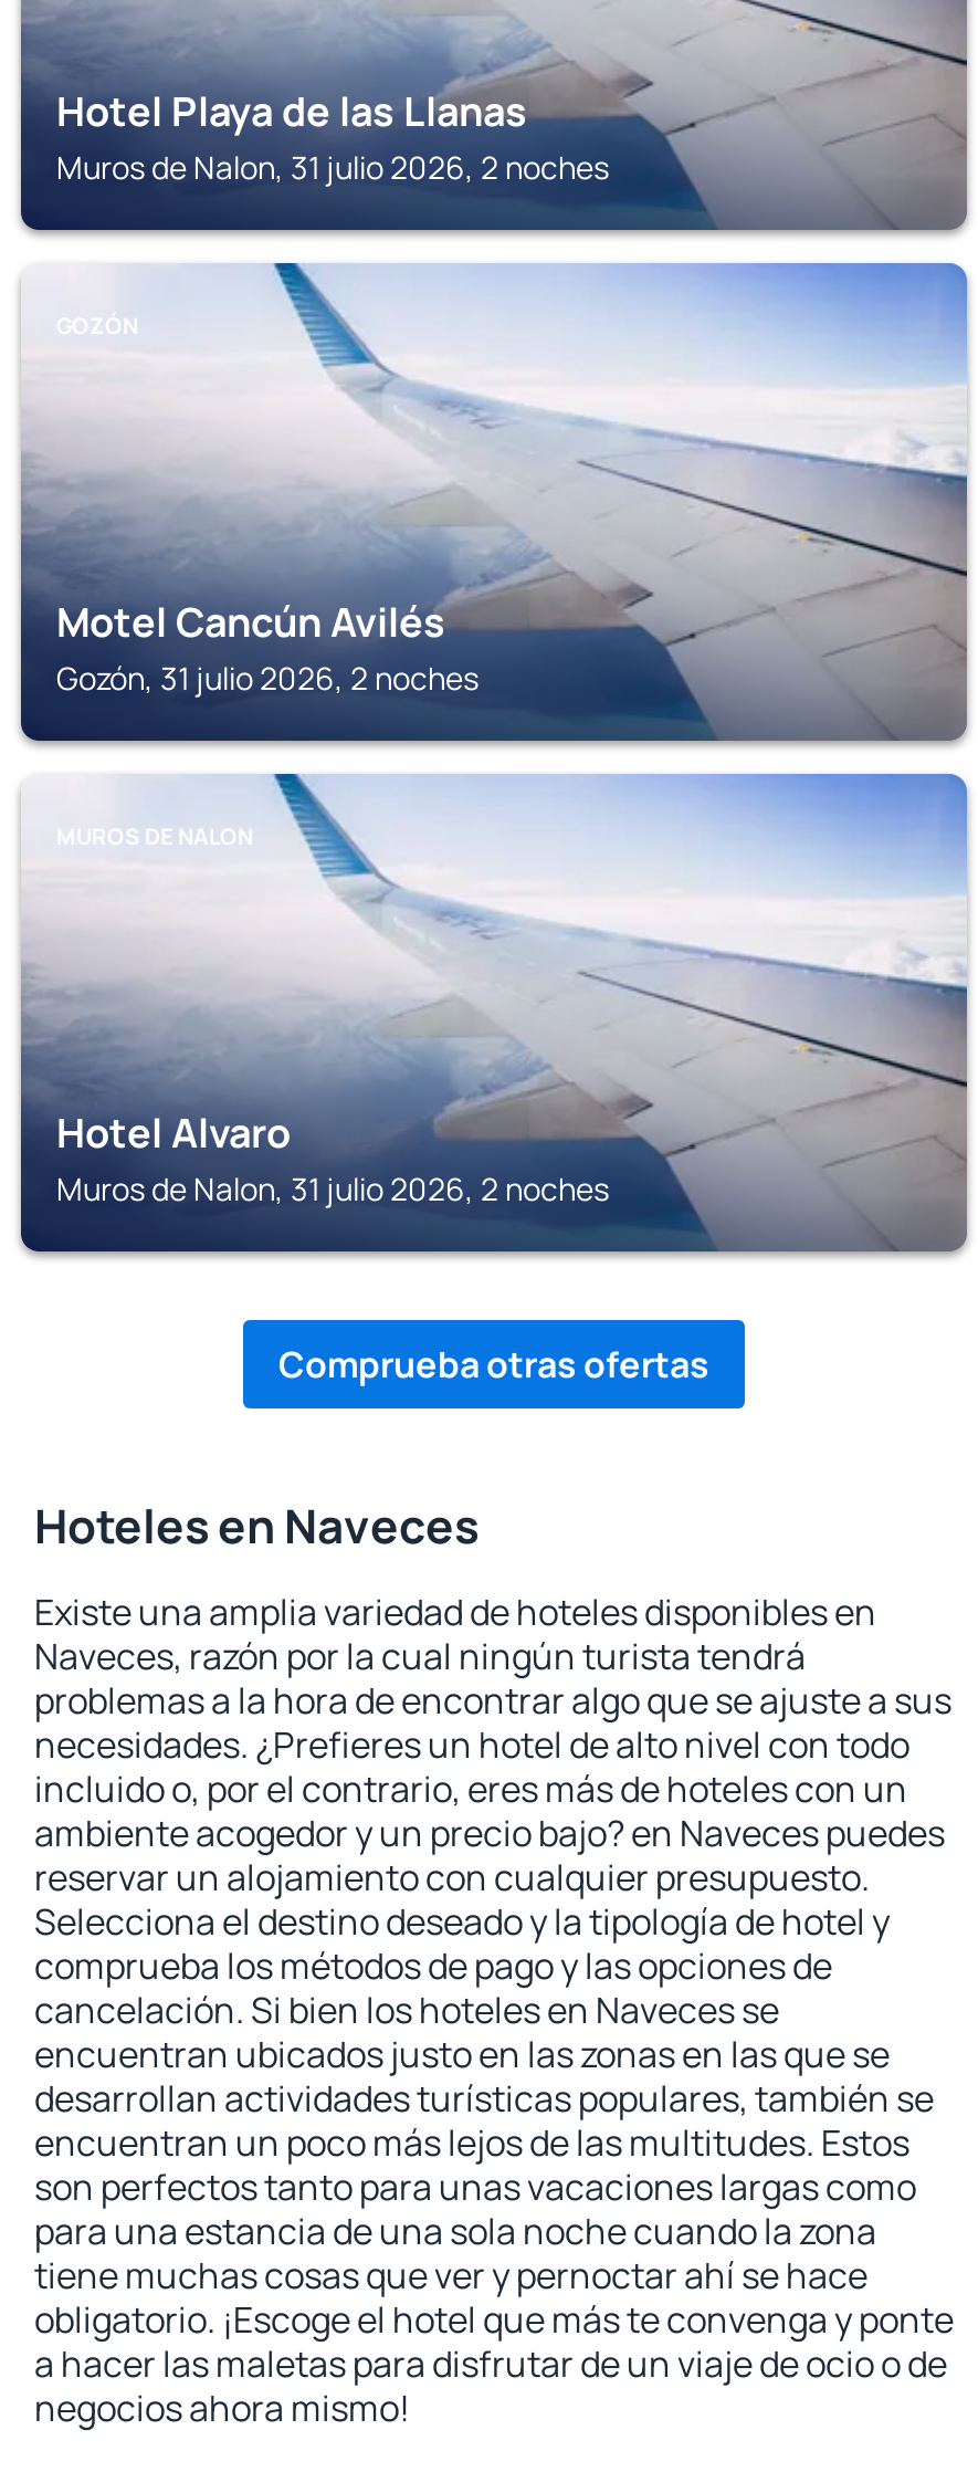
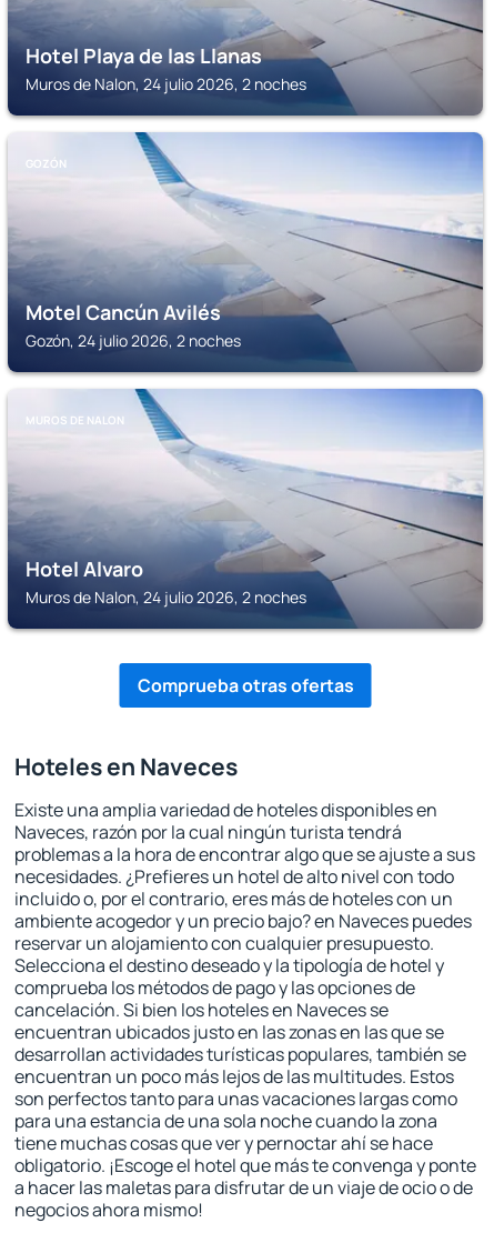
- Muros de Nalon, 31 julio 2026, 2 noches
+ Muros de Nalon, 24 julio 2026, 2 noches

- Gozón, 31 julio 2026, 2 noches
+ Gozón, 24 julio 2026, 2 noches

- Muros de Nalon, 31 julio 2026, 2 noches
+ Muros de Nalon, 24 julio 2026, 2 noches
